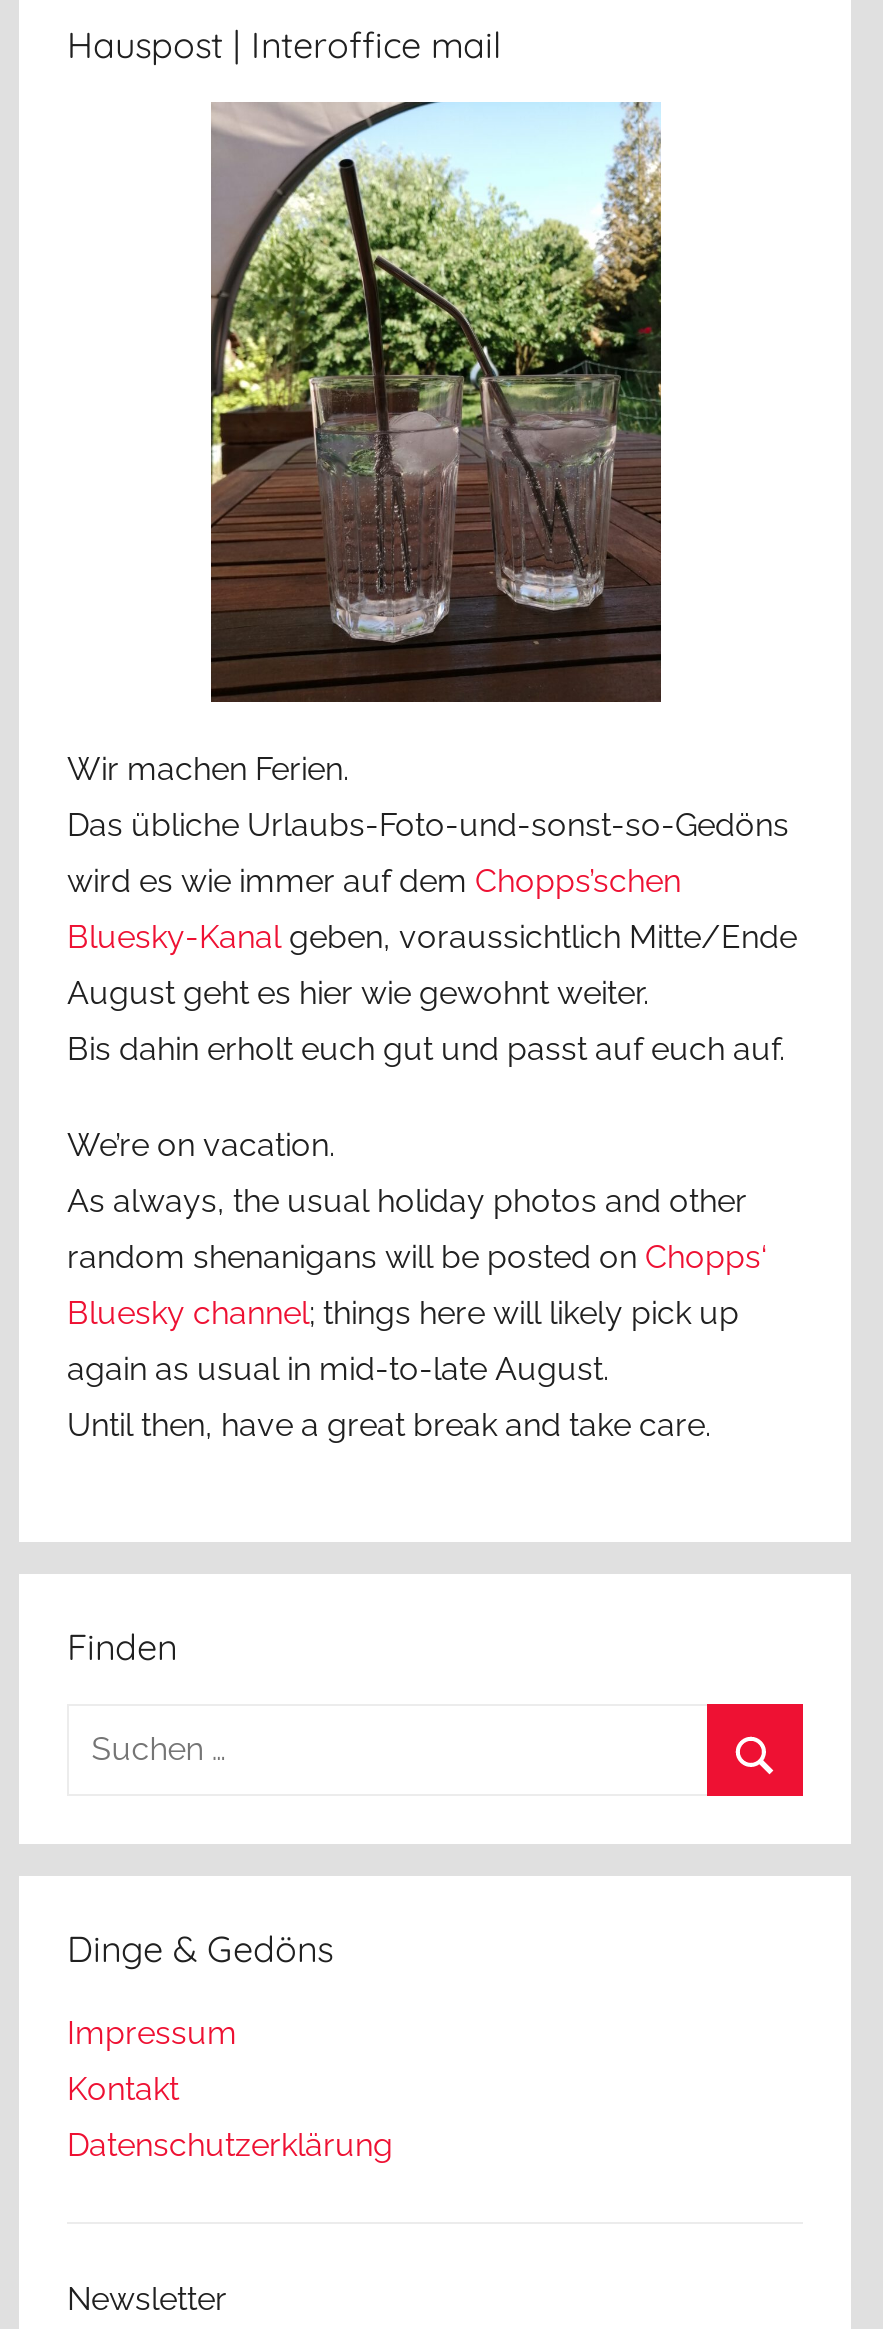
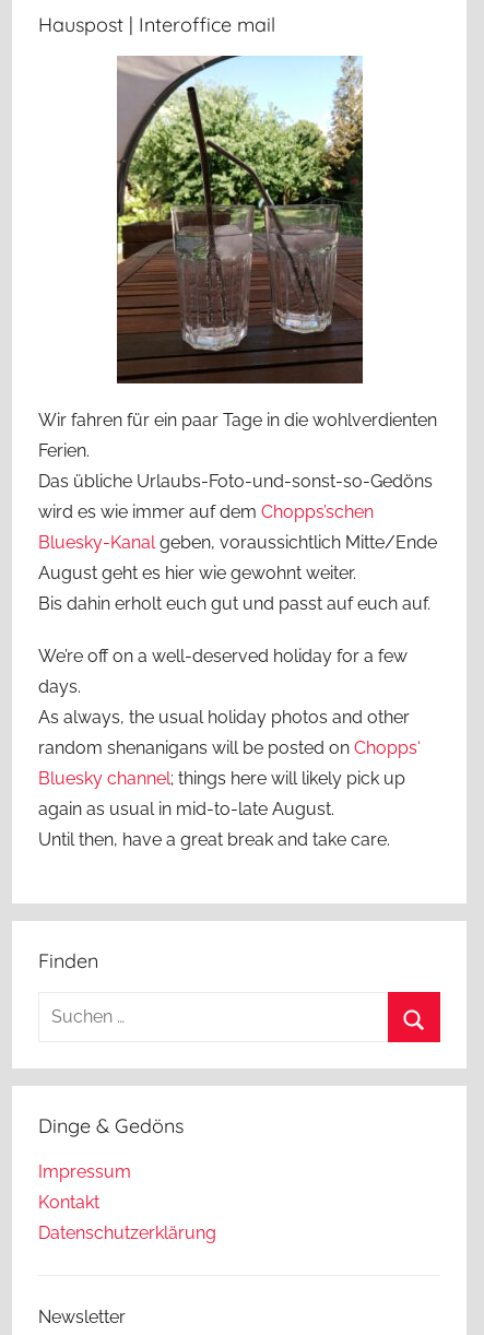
- Wir machen Ferien.
+ Wir fahren für ein paar Tage in die wohlverdienten
+ Ferien.

- We’re on vacation.
+ We’re off on a well-deserved holiday for a few
+ days.
